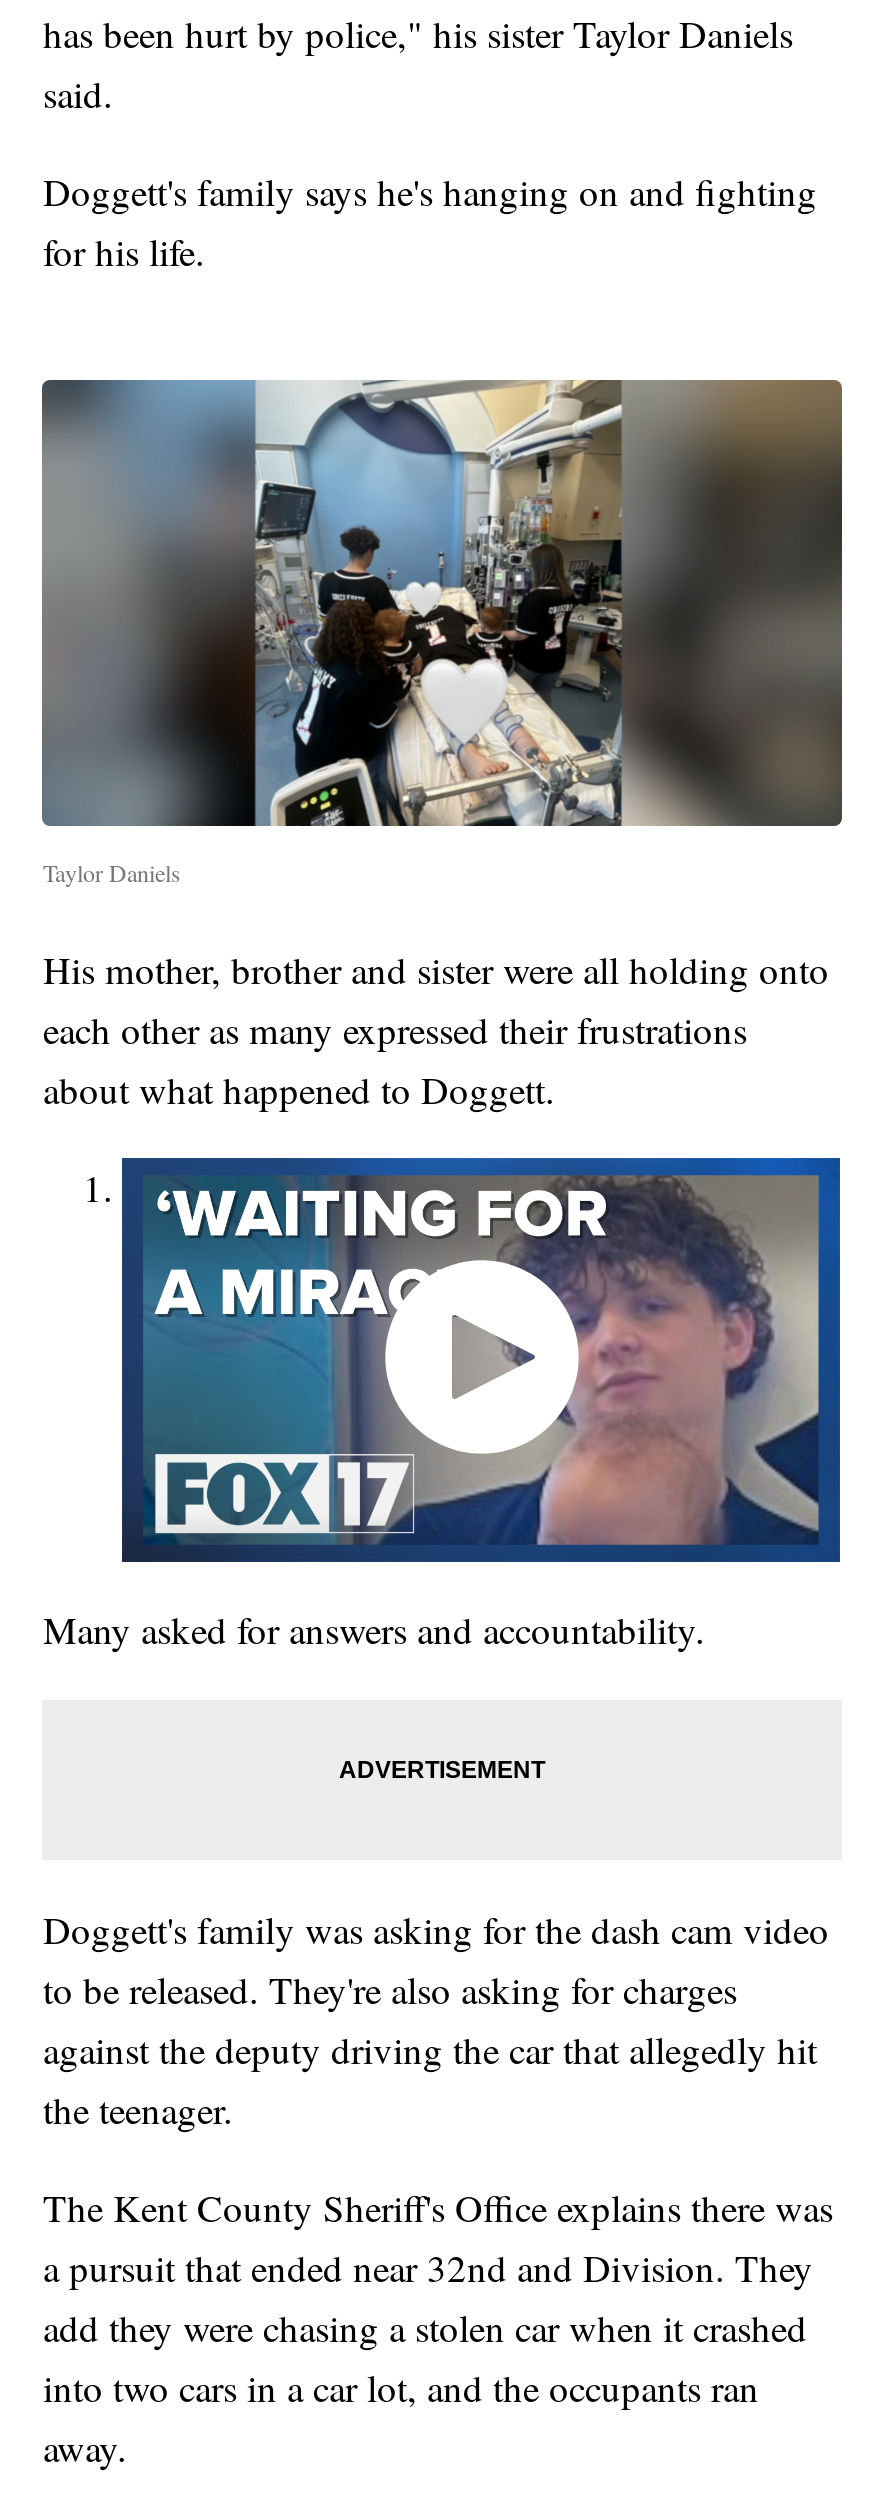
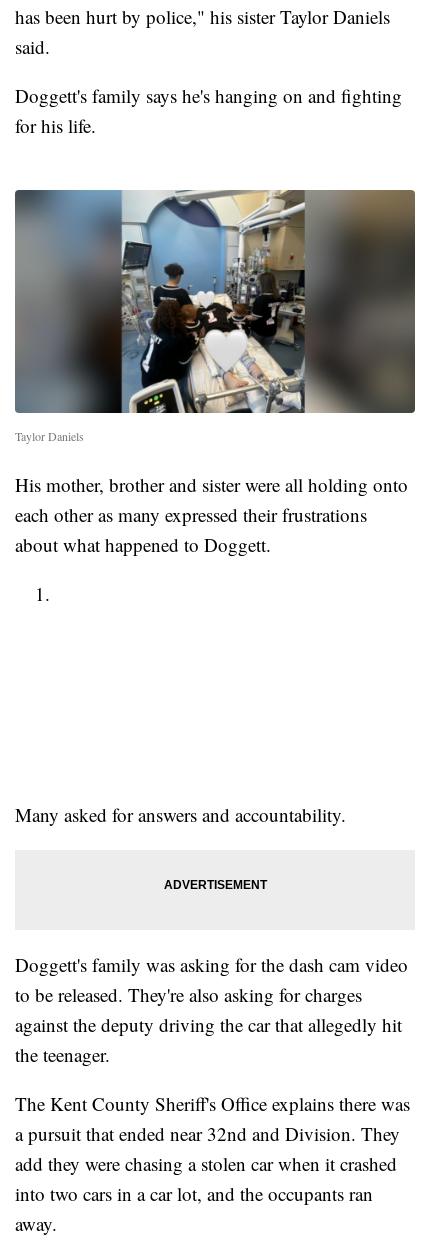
- [image]
